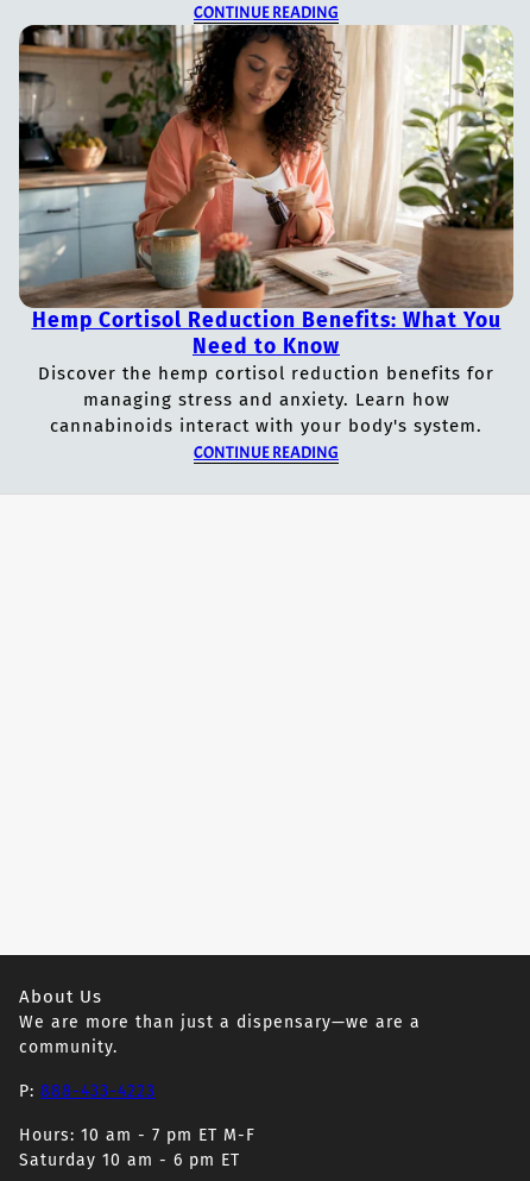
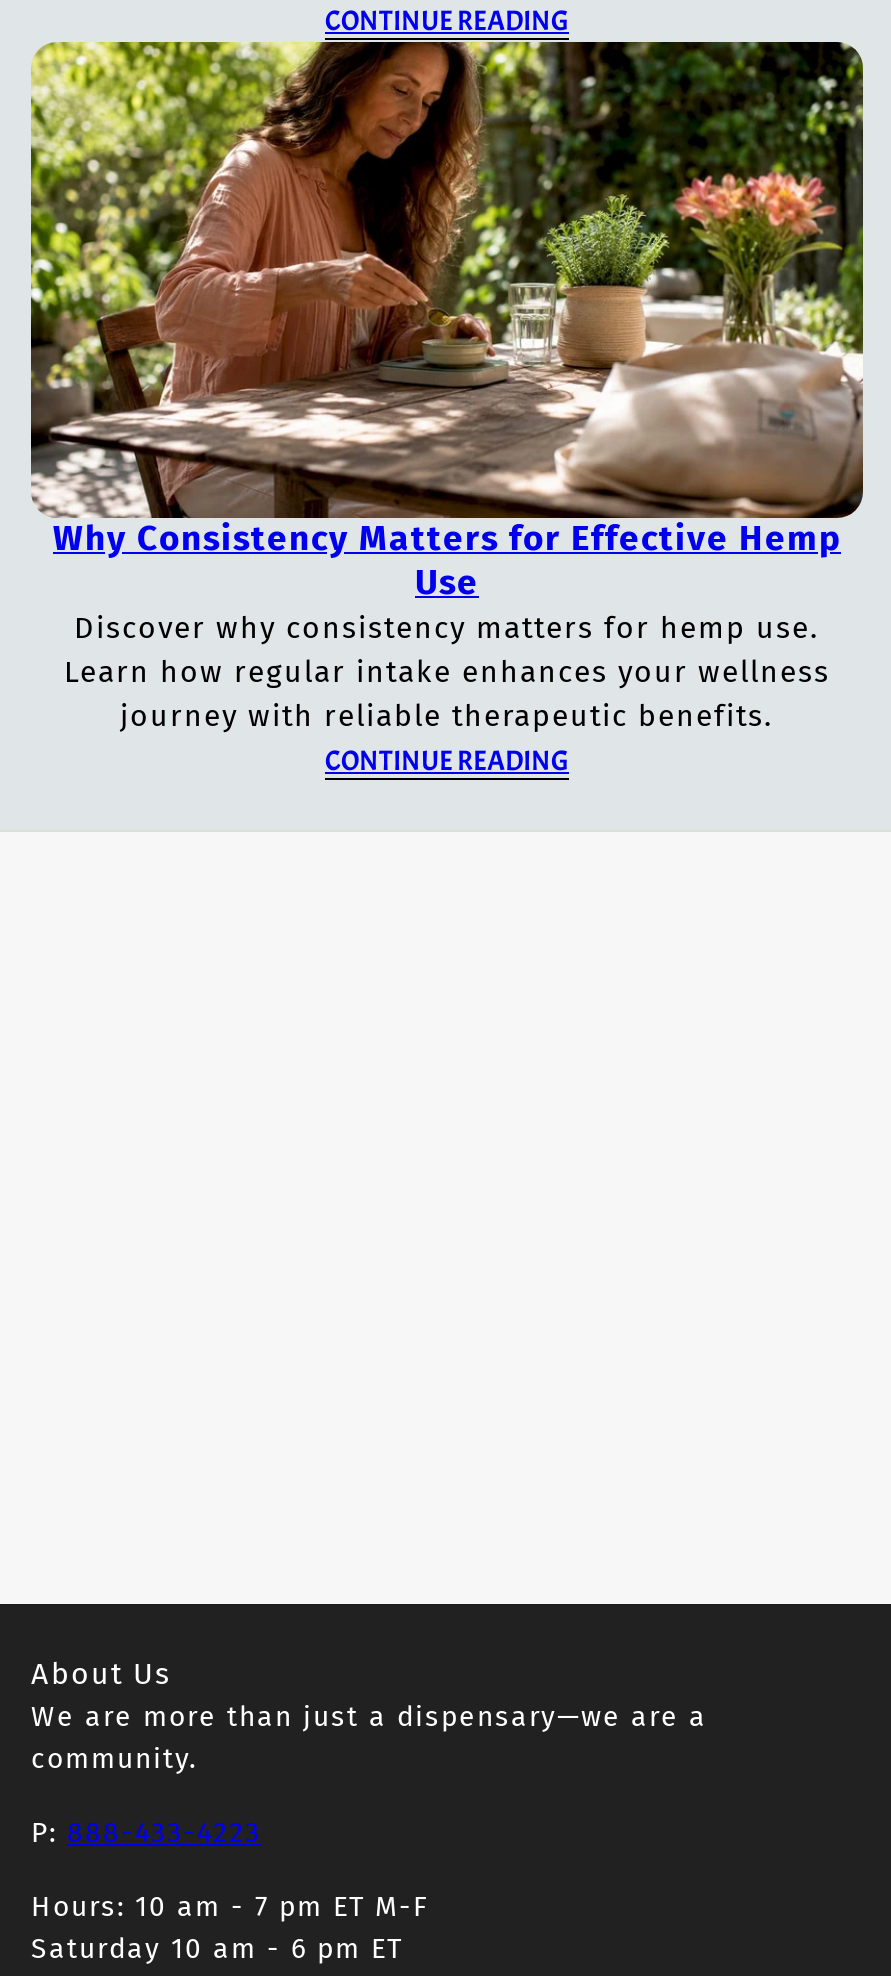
- [image]
- Hemp Cortisol Reduction Benefits: What You
- Need to Know
- Discover the hemp cortisol reduction benefits for
- managing stress and anxiety. Learn how
- cannabinoids interact with your body's system.
+ [image]
+ Why Consistency Matters for Effective Hemp
+ Use
+ Discover why consistency matters for hemp use.
+ Learn how regular intake enhances your wellness
+ journey with reliable therapeutic benefits.
